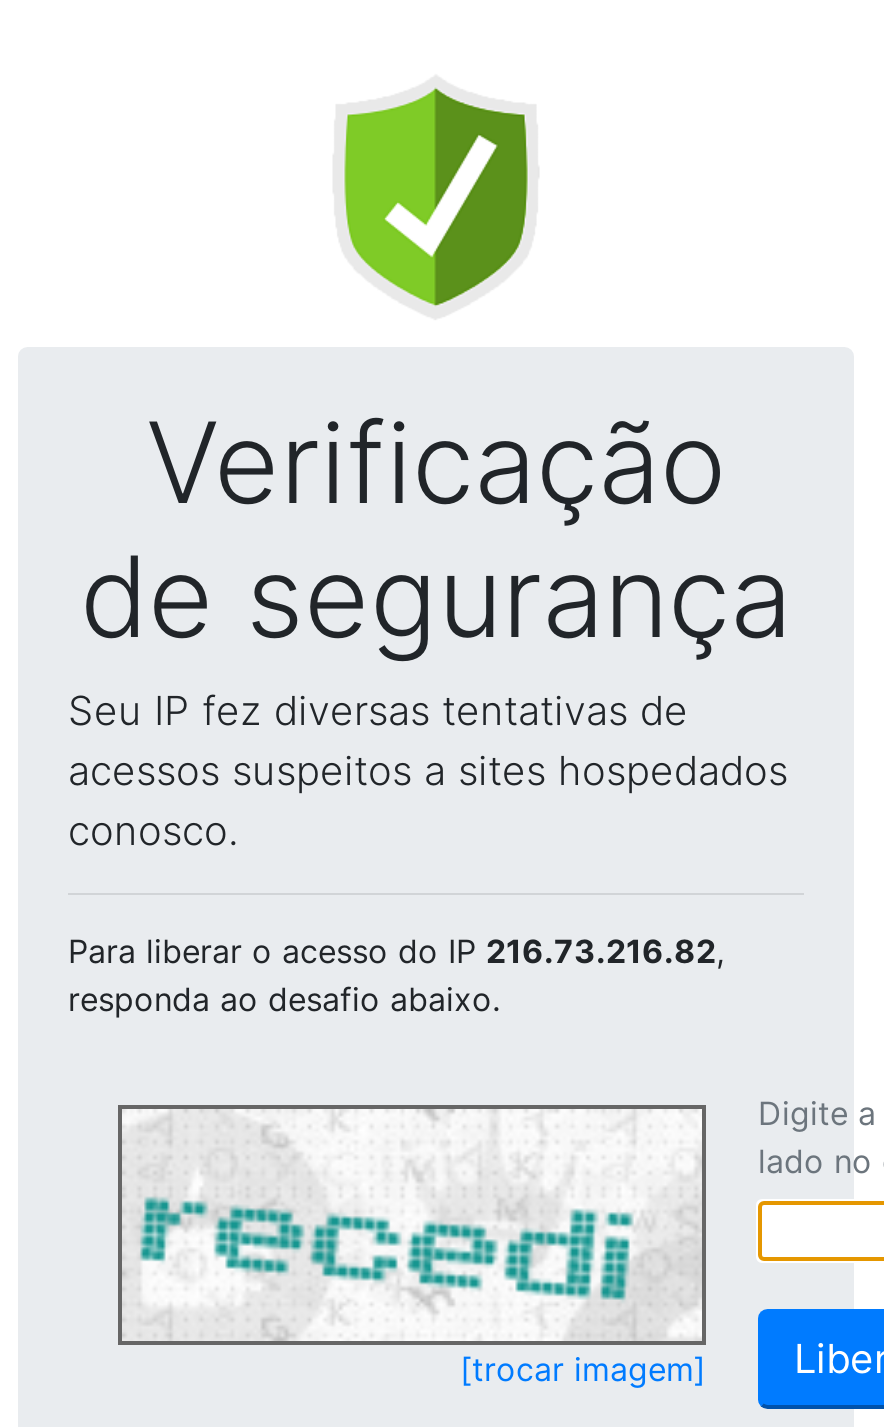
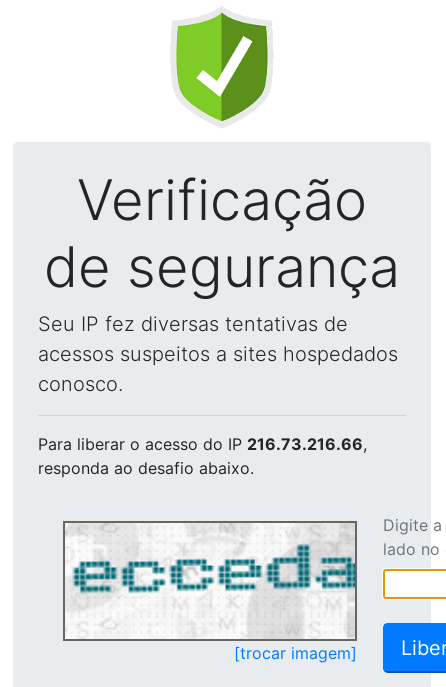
- Para liberar o acesso do IP 216.73.216.82,
+ Para liberar o acesso do IP 216.73.216.66,

- [image]
+ [image]
